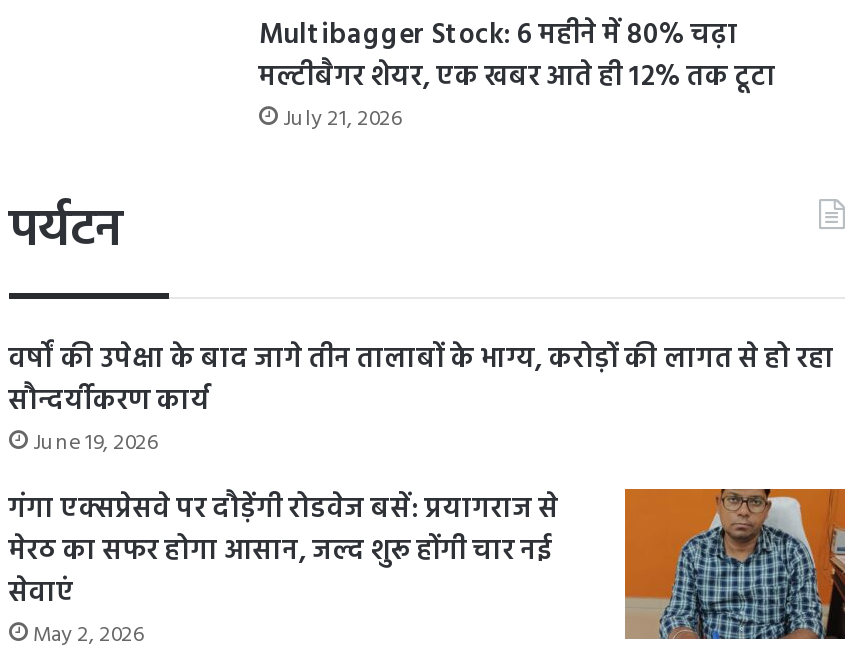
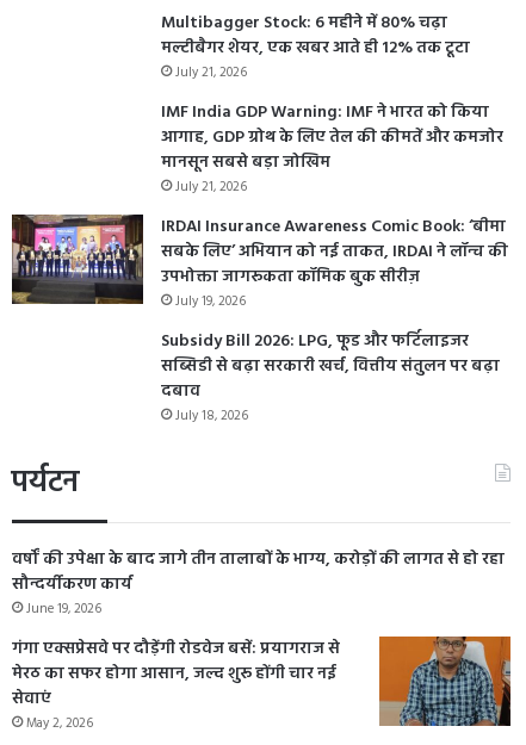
+ [image]
+ IMF India GDP Warning: IMF ने भारत को किया
+ आगाह, GDP ग्रोथ के लिए तेल की कीमतें और कमजोर
+ मानसून सबसे बड़ा जोखिम
+ July 21, 2026
+ IRDAI Insurance Awareness Comic Book: ‘बीमा
+ सबके लिए’ अभियान को नई ताकत, IRDAI ने लॉन्च की
+ उपभोक्ता जागरूकता कॉमिक बुक सीरीज़
+ July 19, 2026
+ Subsidy Bill 2026: LPG, फूड और फर्टिलाइजर
+ सब्सिडी से बढ़ा सरकारी खर्च, वित्तीय संतुलन पर बढ़ा
+ दबाव
+ July 18, 2026
